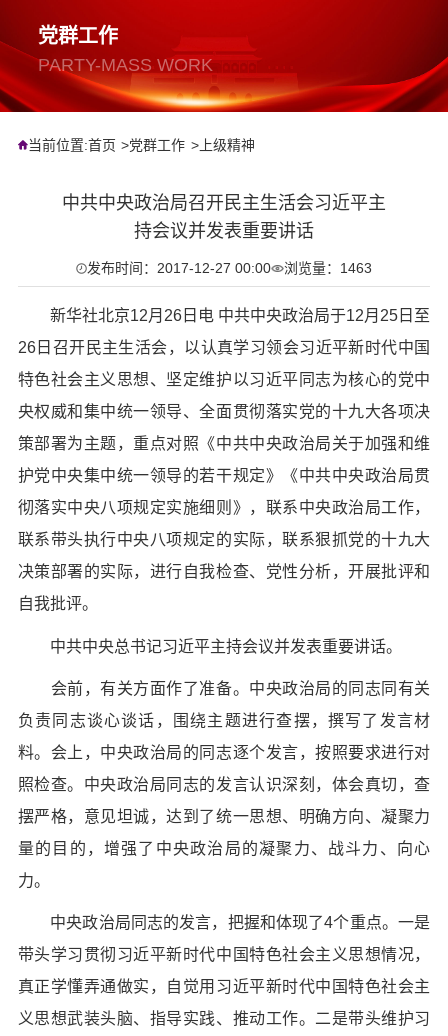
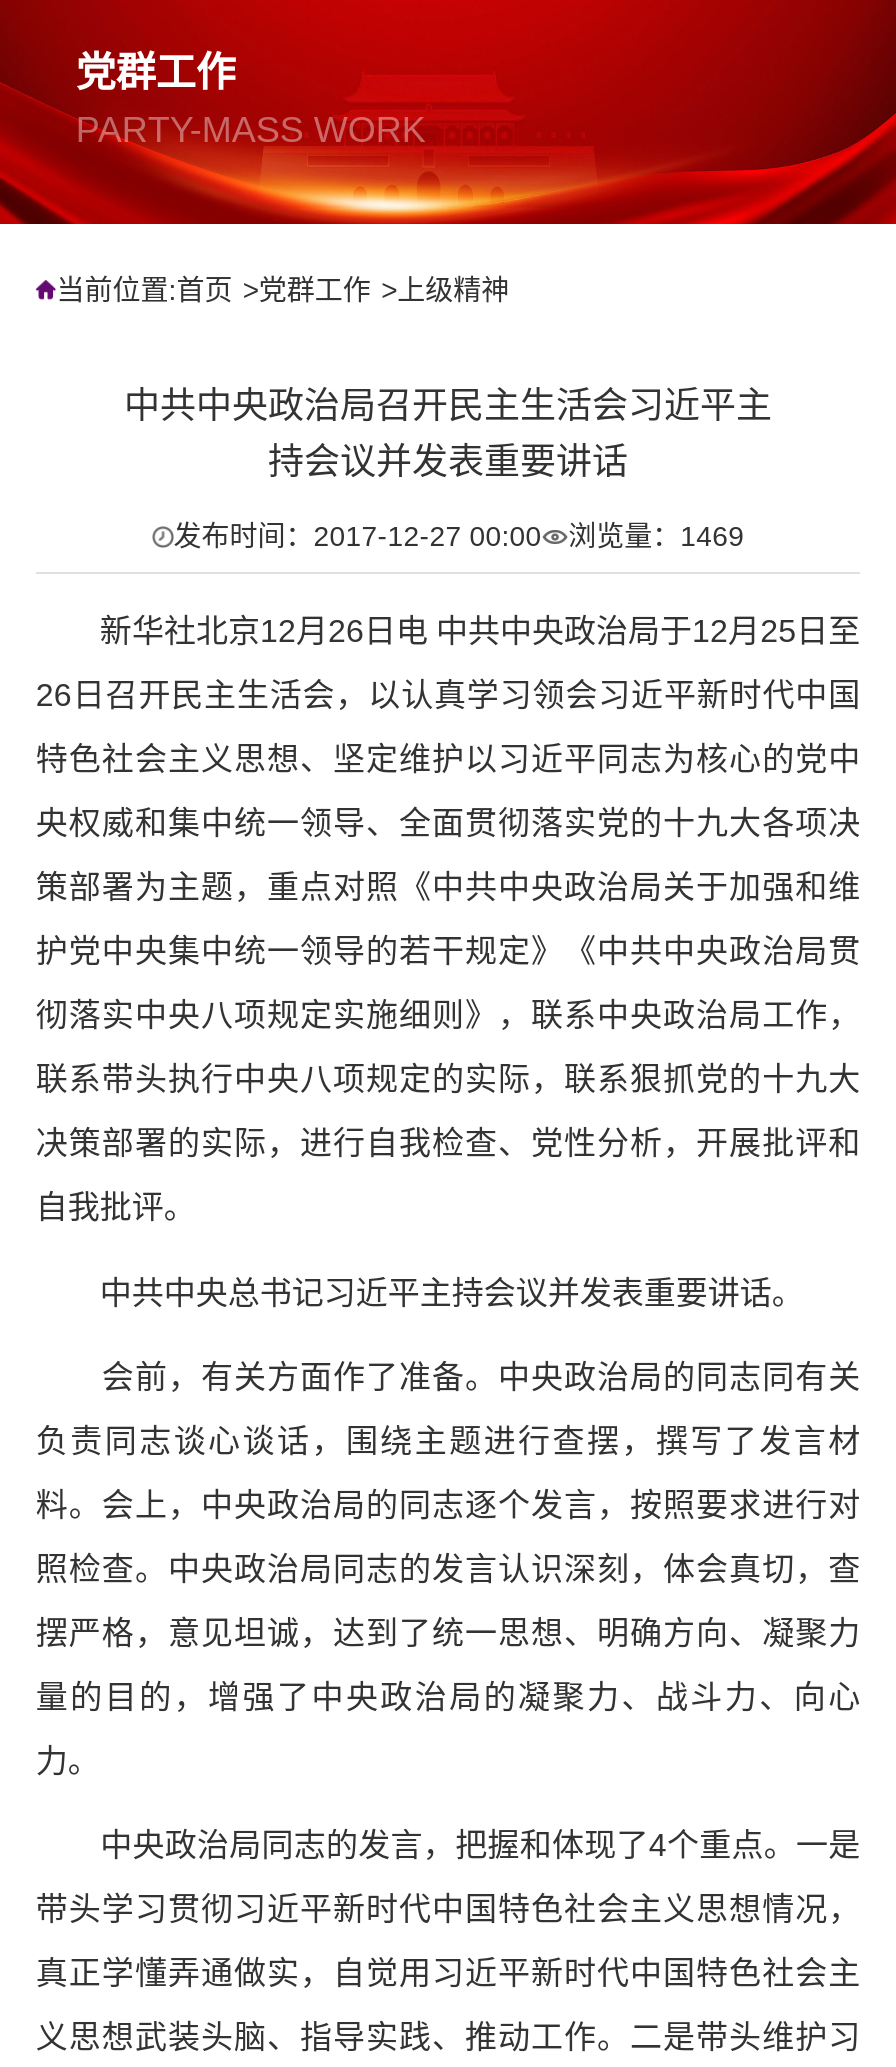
- 发布时间：2017-12-27 00:00 浏览量：1463
+ 发布时间：2017-12-27 00:00 浏览量：1469
